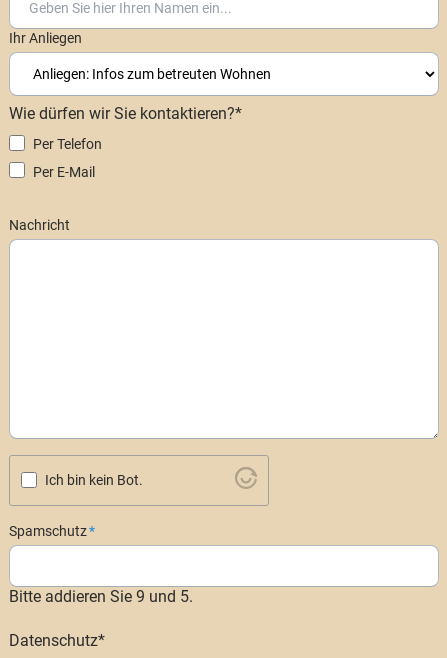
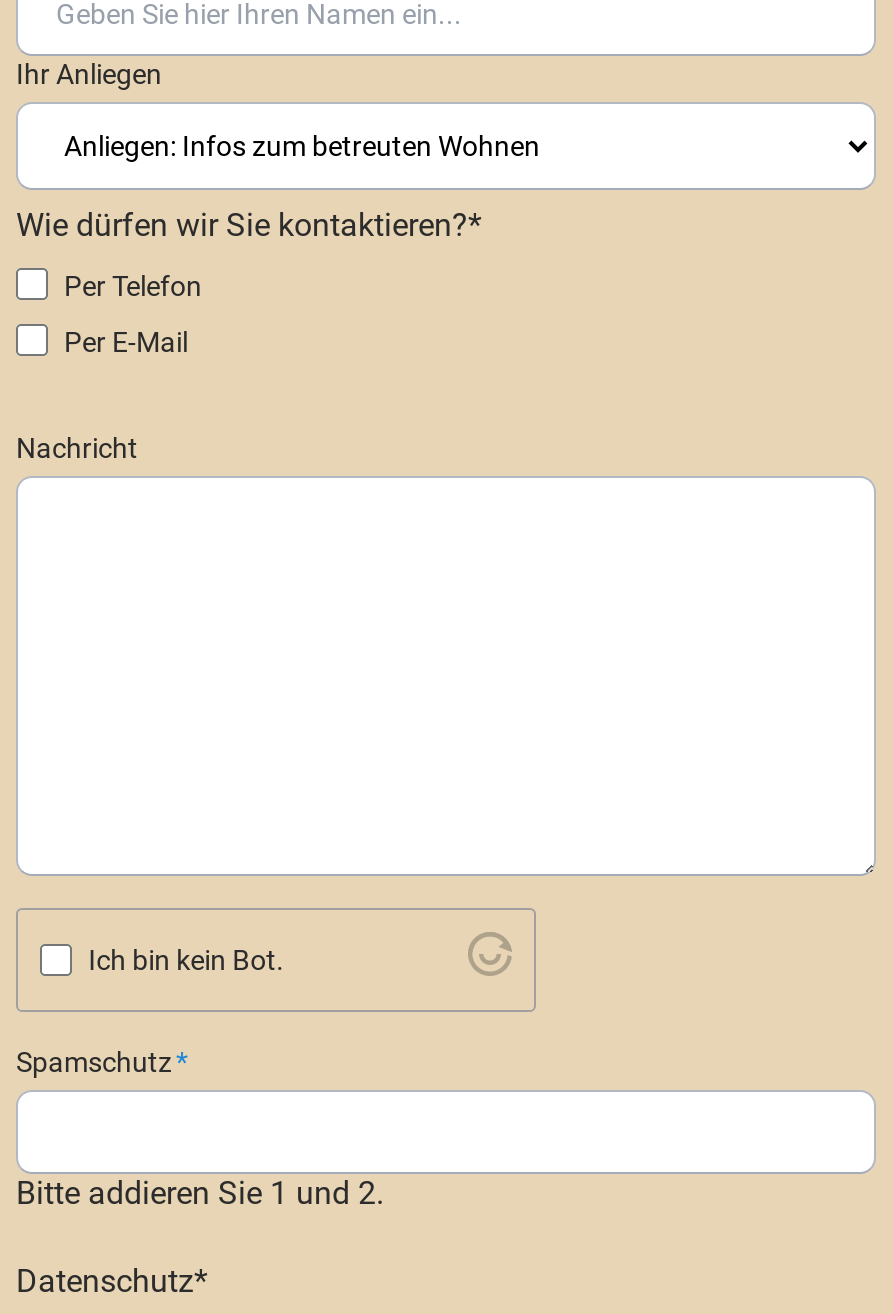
- Bitte addieren Sie 9 und 5.
+ Bitte addieren Sie 1 und 2.
